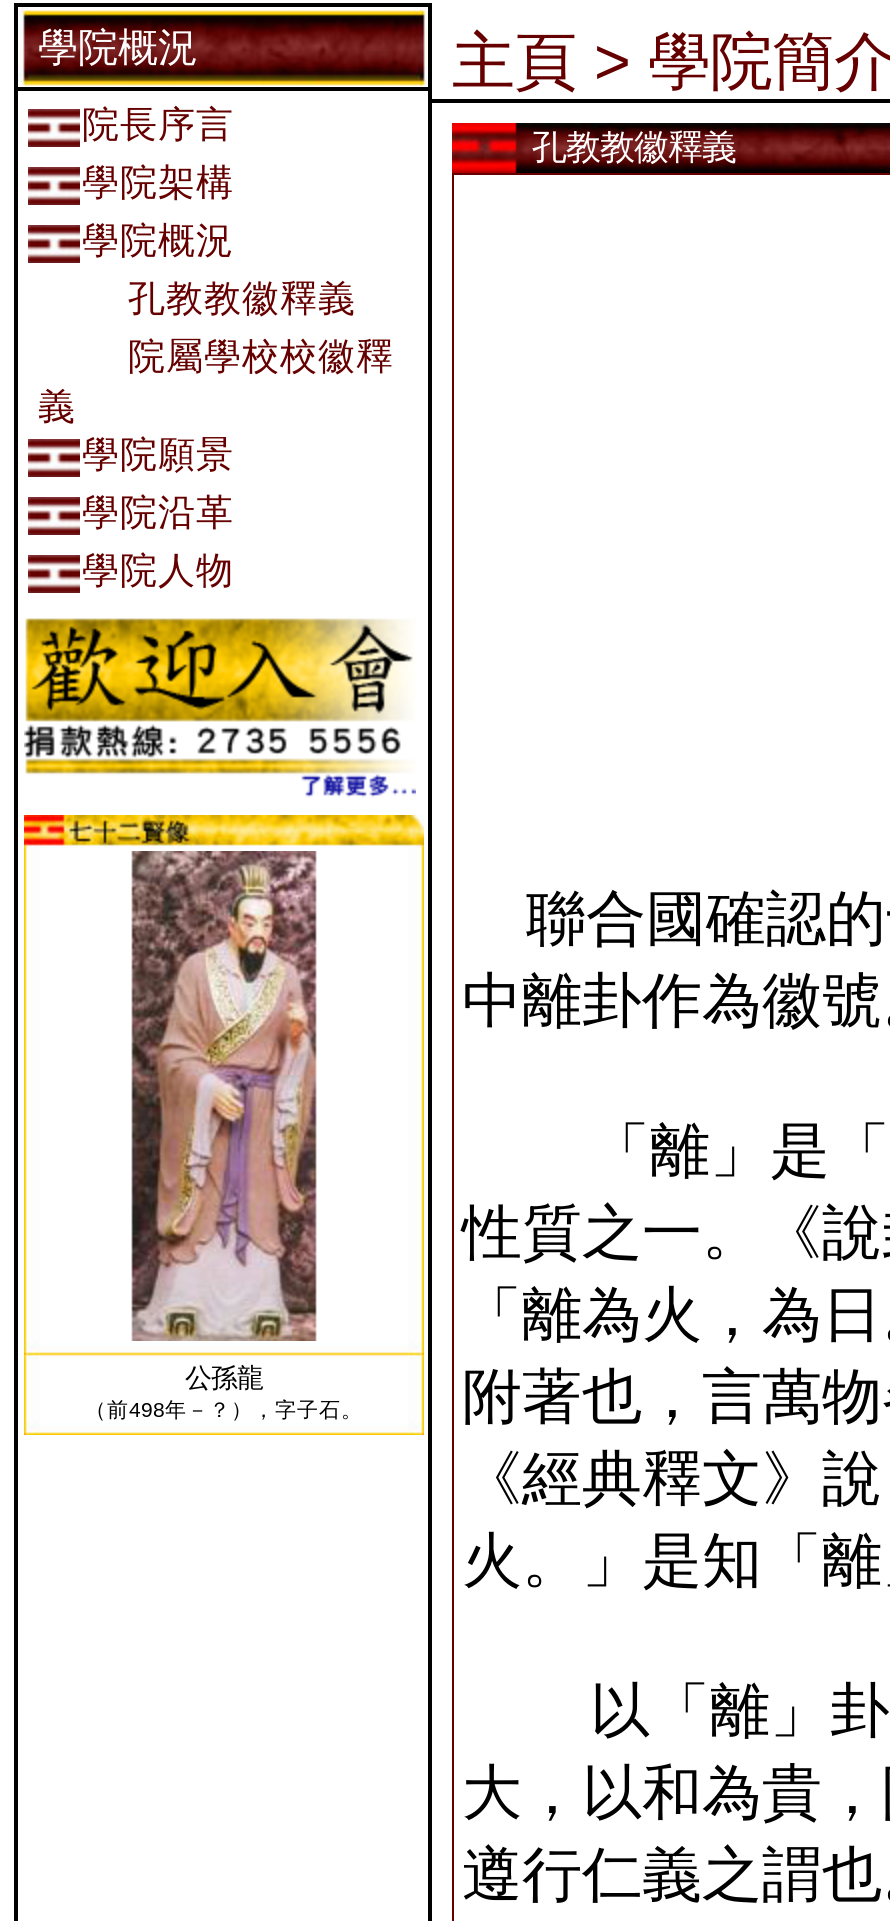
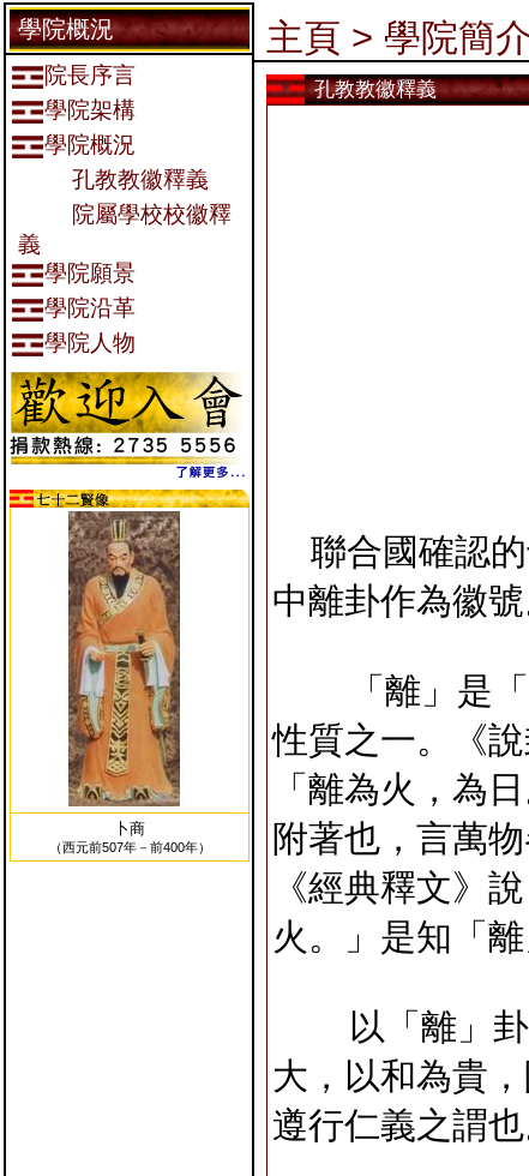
- [image]
- 公孫龍
- （前498年－？），字子石。
+ [image]
+ 卜商
+ （西元前507年－前400年）
